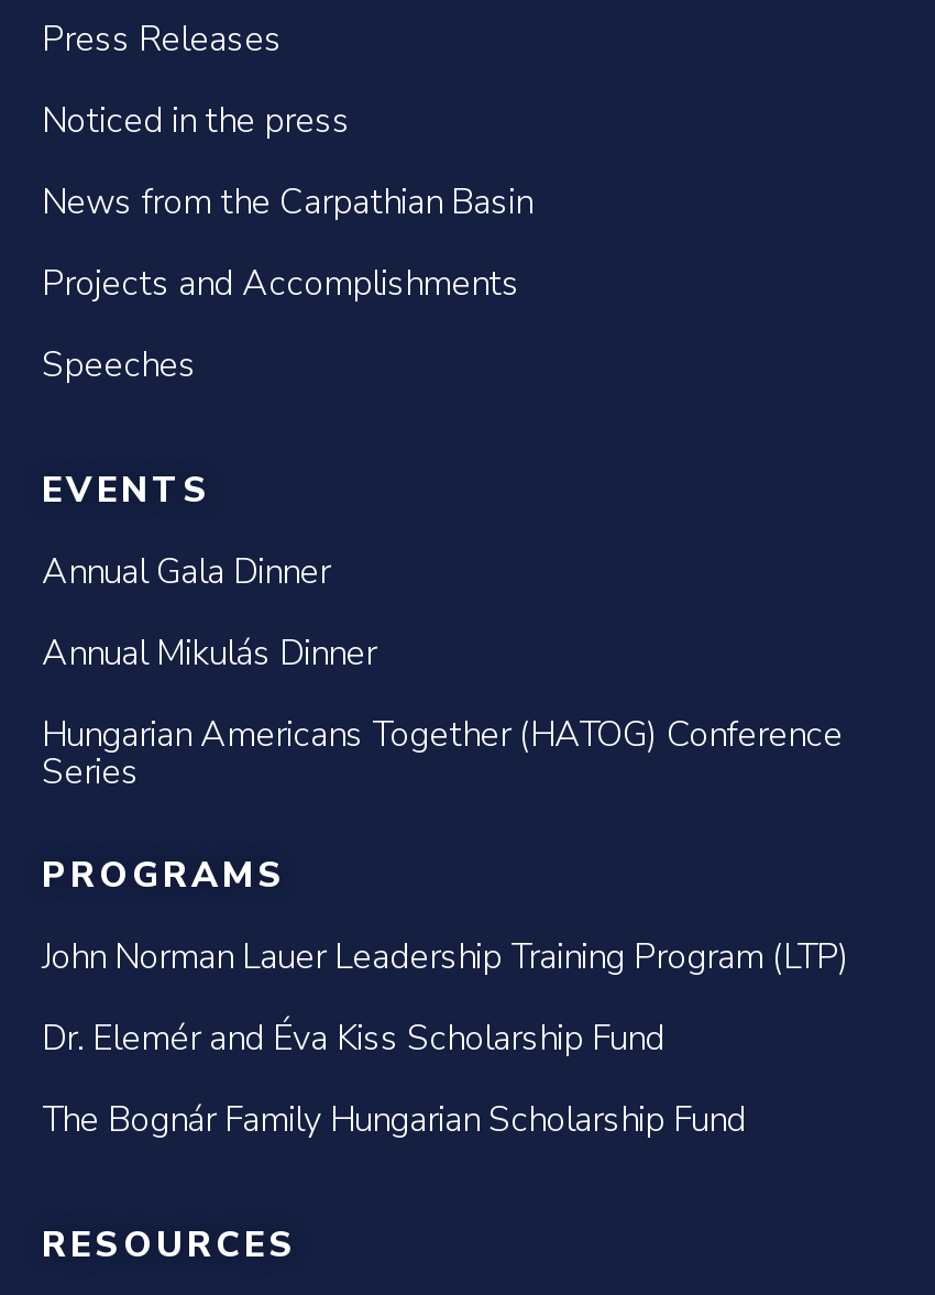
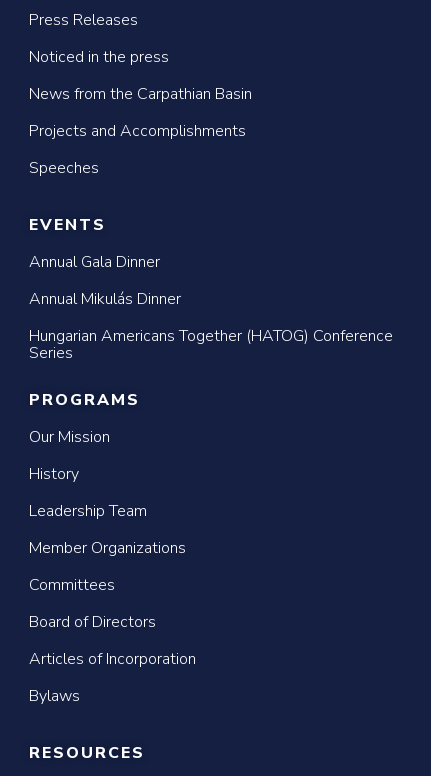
- John Norman Lauer Leadership Training Program (LTP)
- Dr. Elemér and Éva Kiss Scholarship Fund
- The Bognár Family Hungarian Scholarship Fund
+ Our Mission
+ History
+ Leadership Team
+ Member Organizations
+ Committees
+ Board of Directors
+ Articles of Incorporation
+ Bylaws
